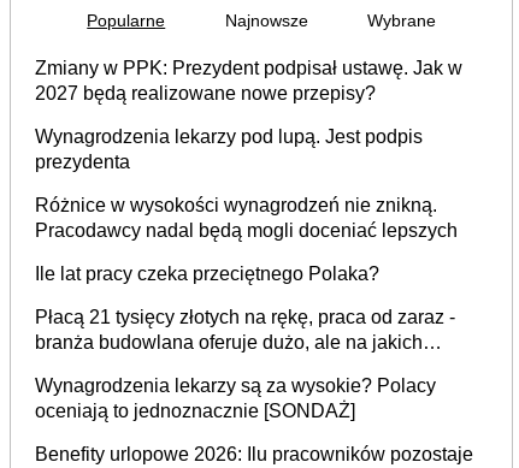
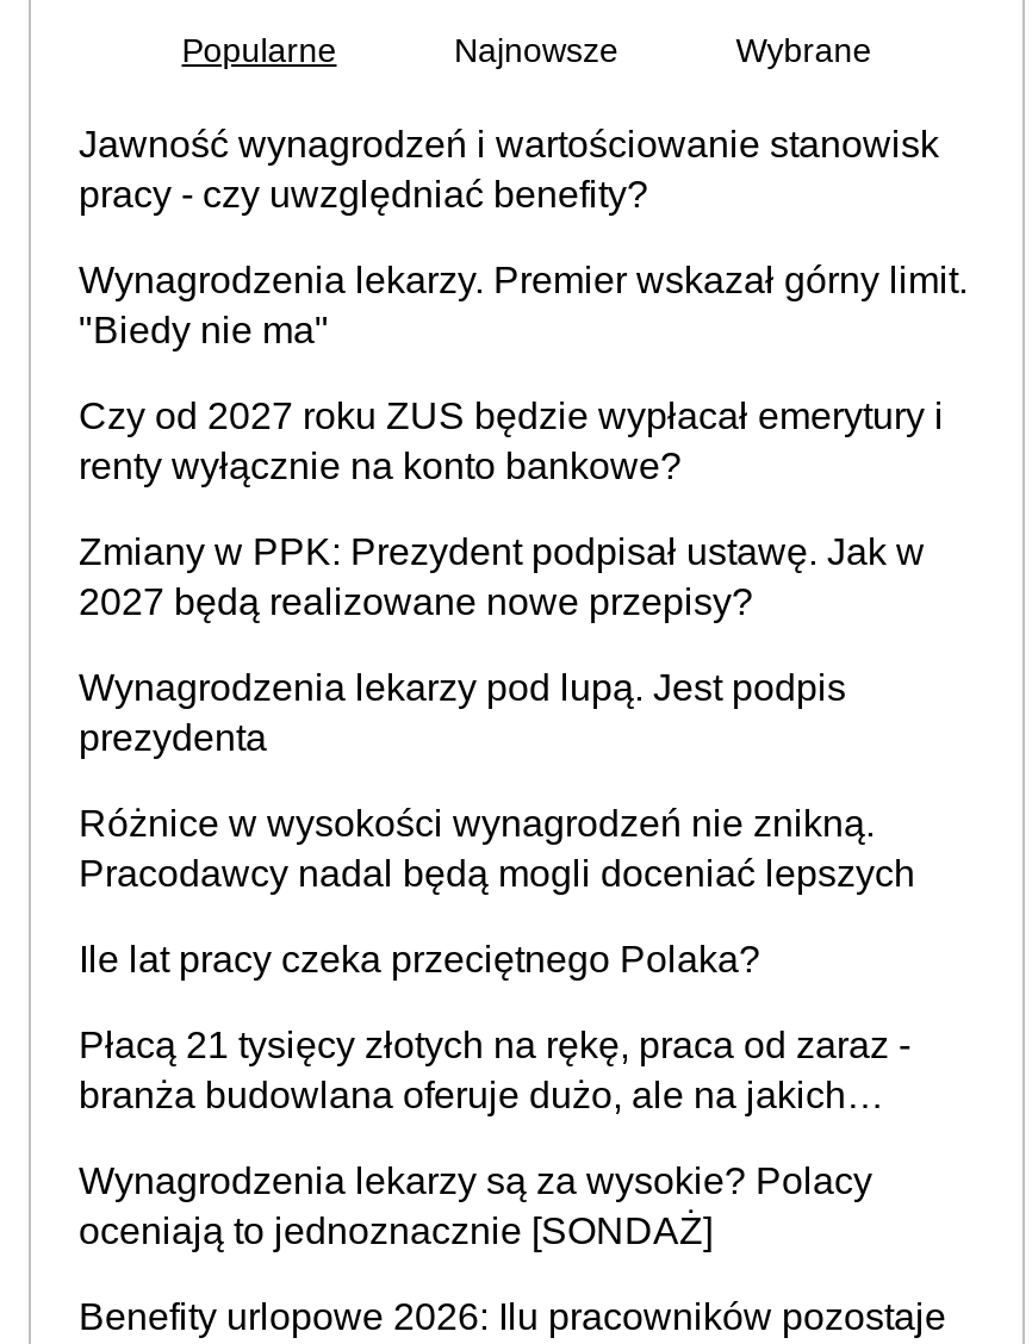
+ Jawność wynagrodzeń i wartościowanie stanowisk
+ pracy - czy uwzględniać benefity?
+ Wynagrodzenia lekarzy. Premier wskazał górny limit.
+ "Biedy nie ma"
+ Czy od 2027 roku ZUS będzie wypłacał emerytury i
+ renty wyłącznie na konto bankowe?
